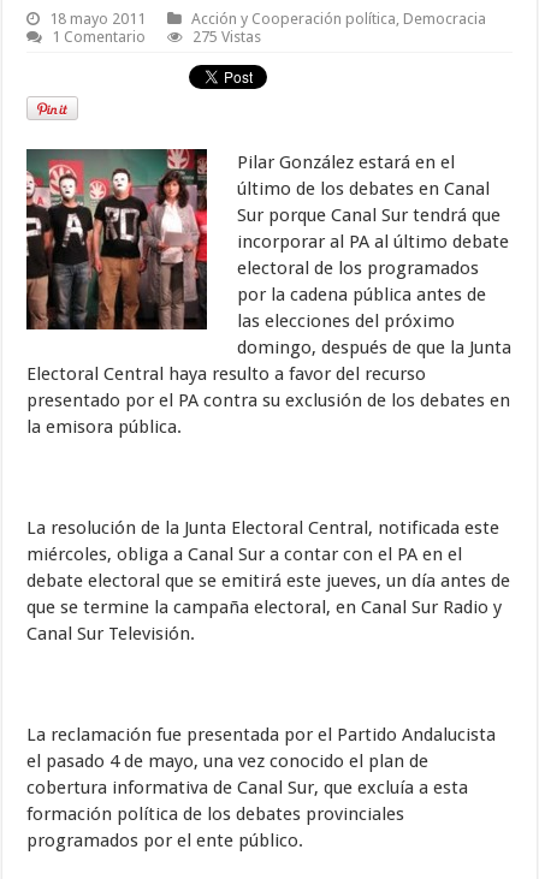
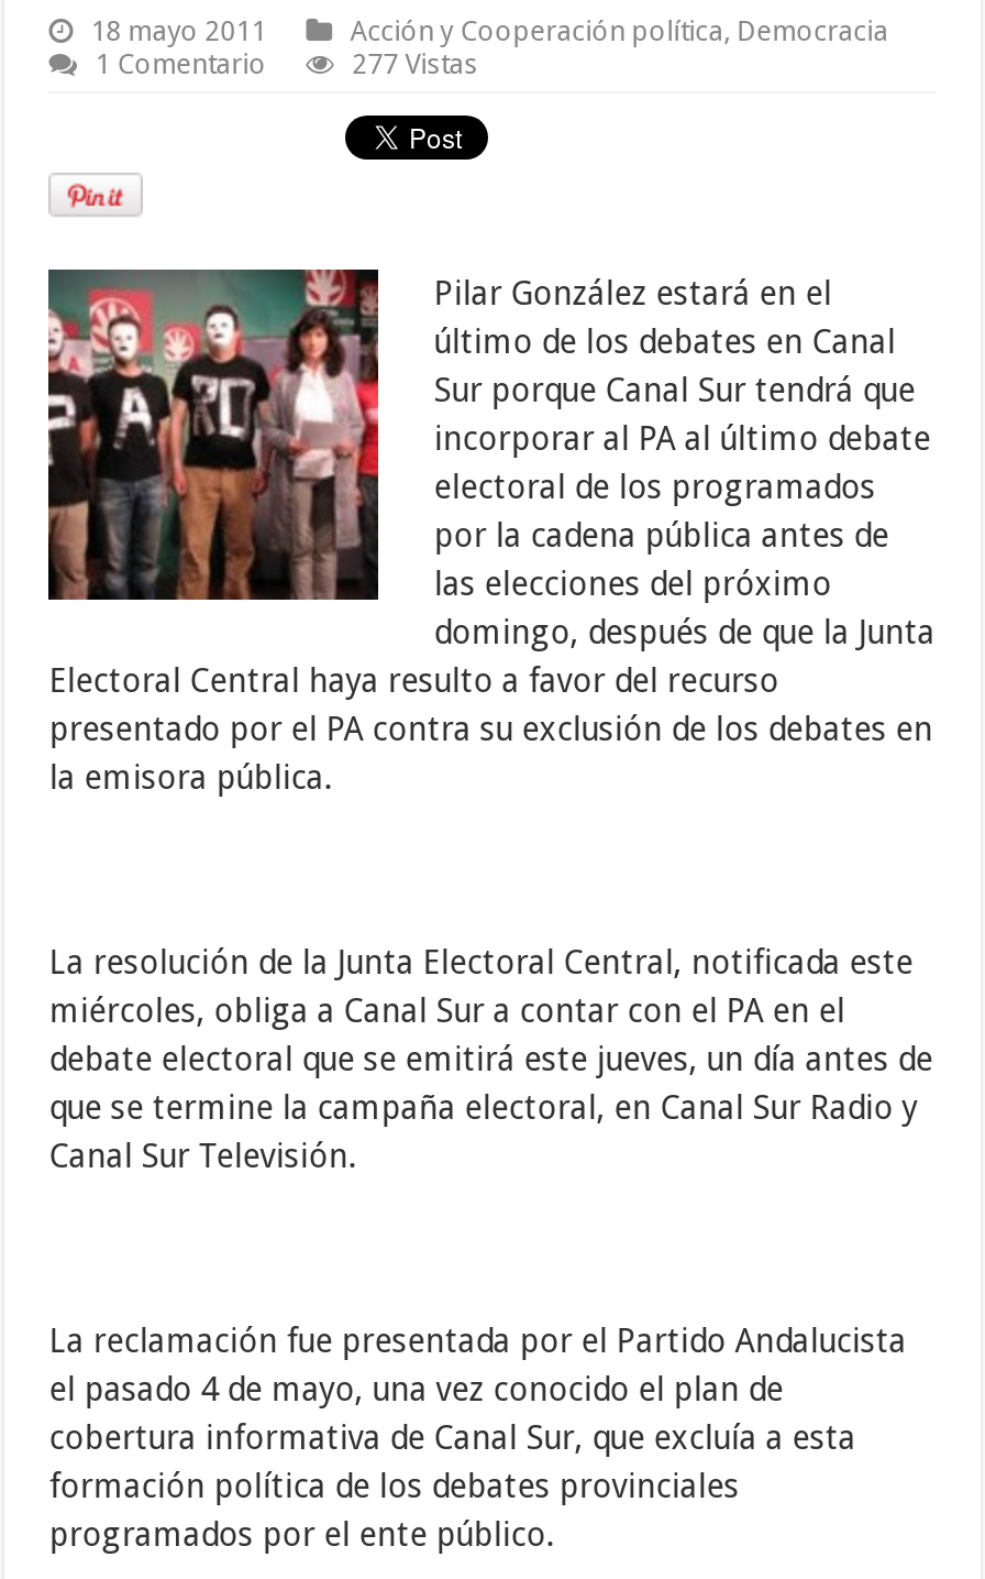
- 275 Vistas
+ 277 Vistas
